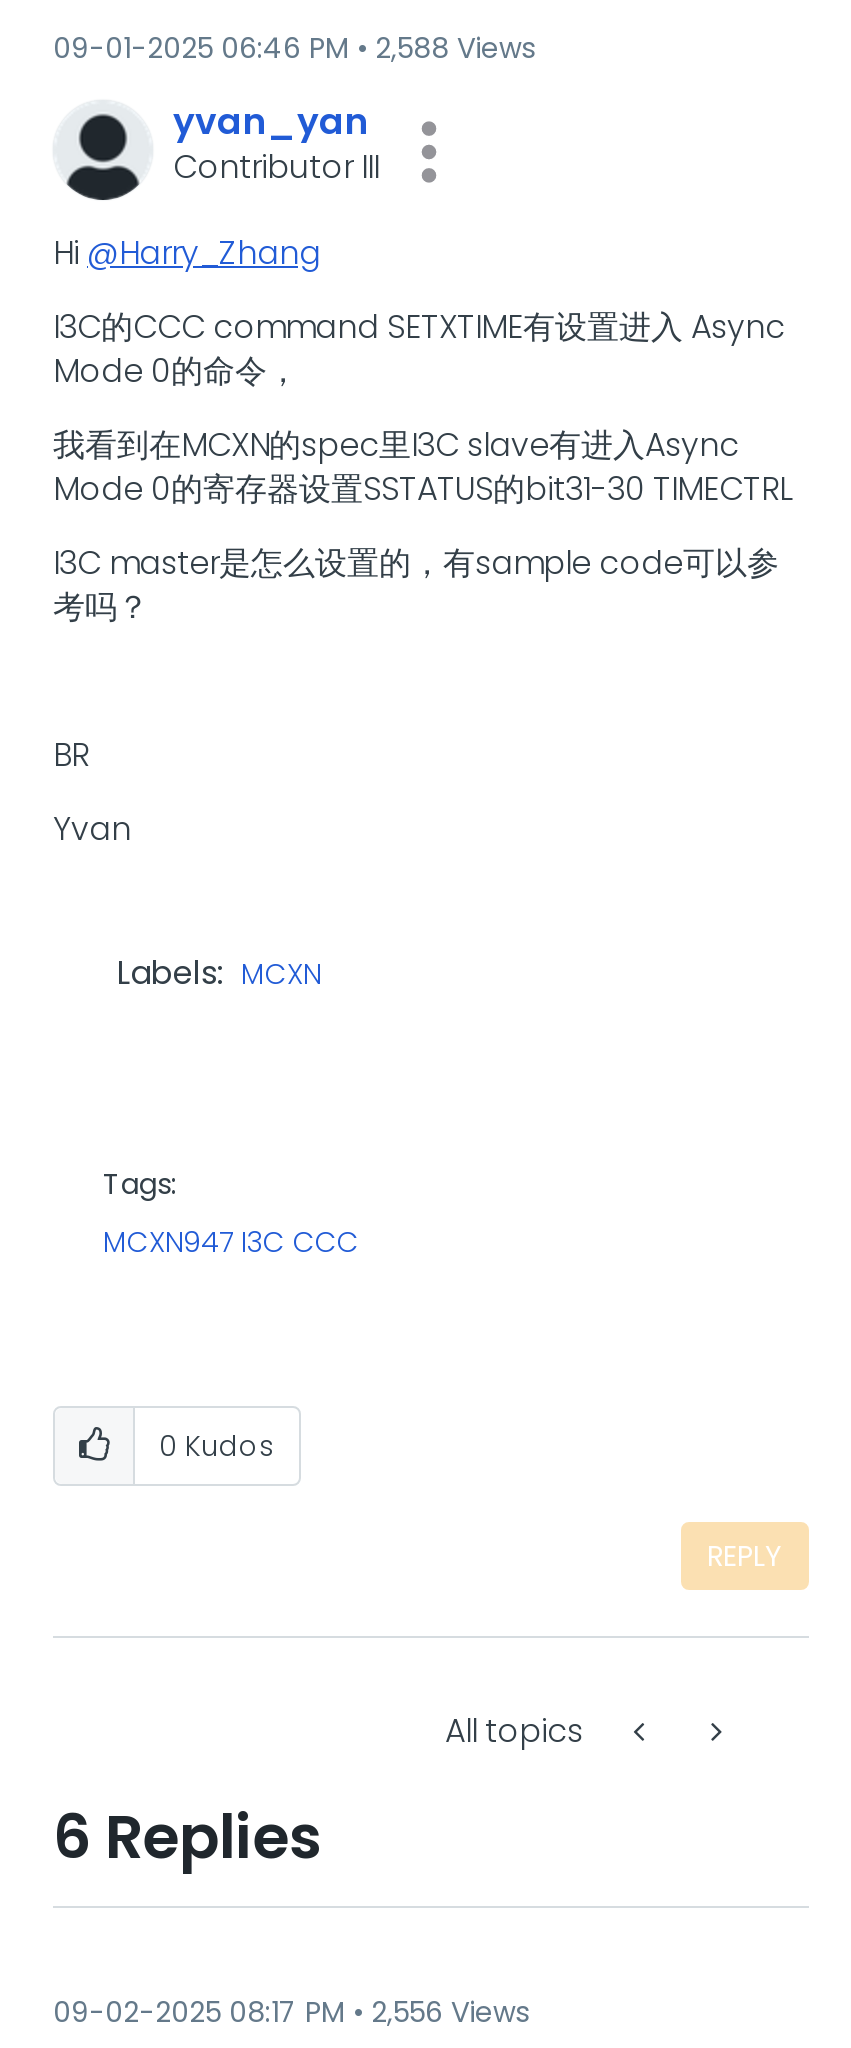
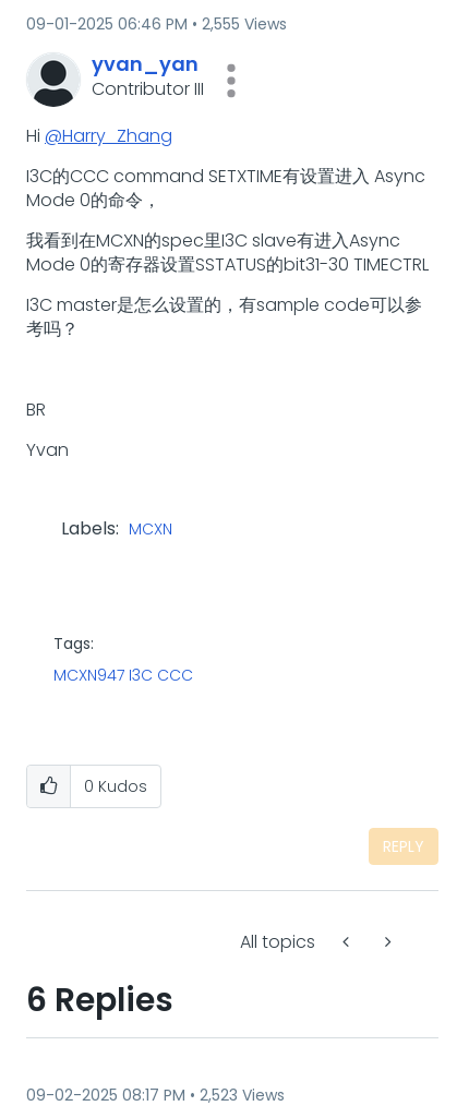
- 09-01-2025 06:46 PM 2,588 Views
+ 09-01-2025 06:46 PM 2,555 Views

- 09-02-2025 08:17 PM 2,556 Views
+ 09-02-2025 08:17 PM 2,523 Views
